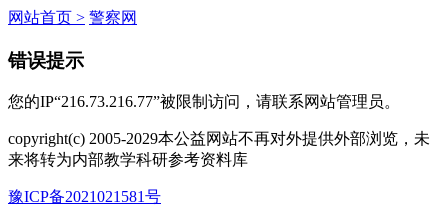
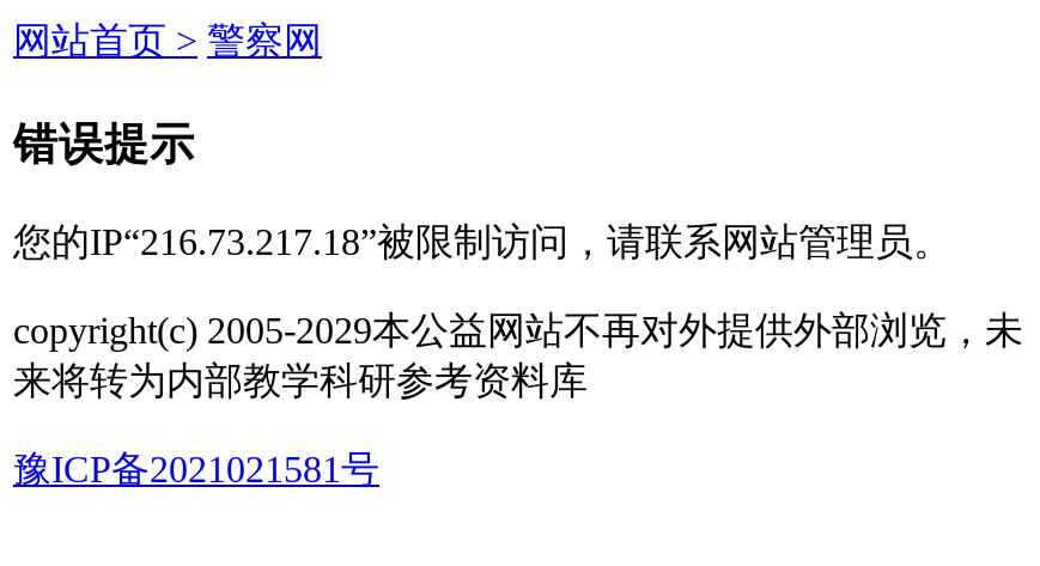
- 您的IP“216.73.216.77”被限制访问，请联系网站管理员。
+ 您的IP“216.73.217.18”被限制访问，请联系网站管理员。
